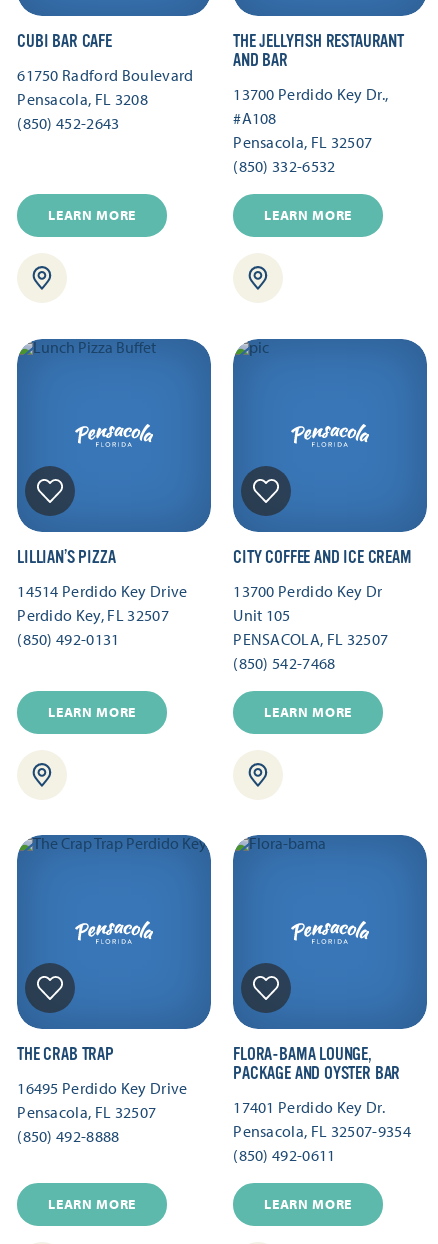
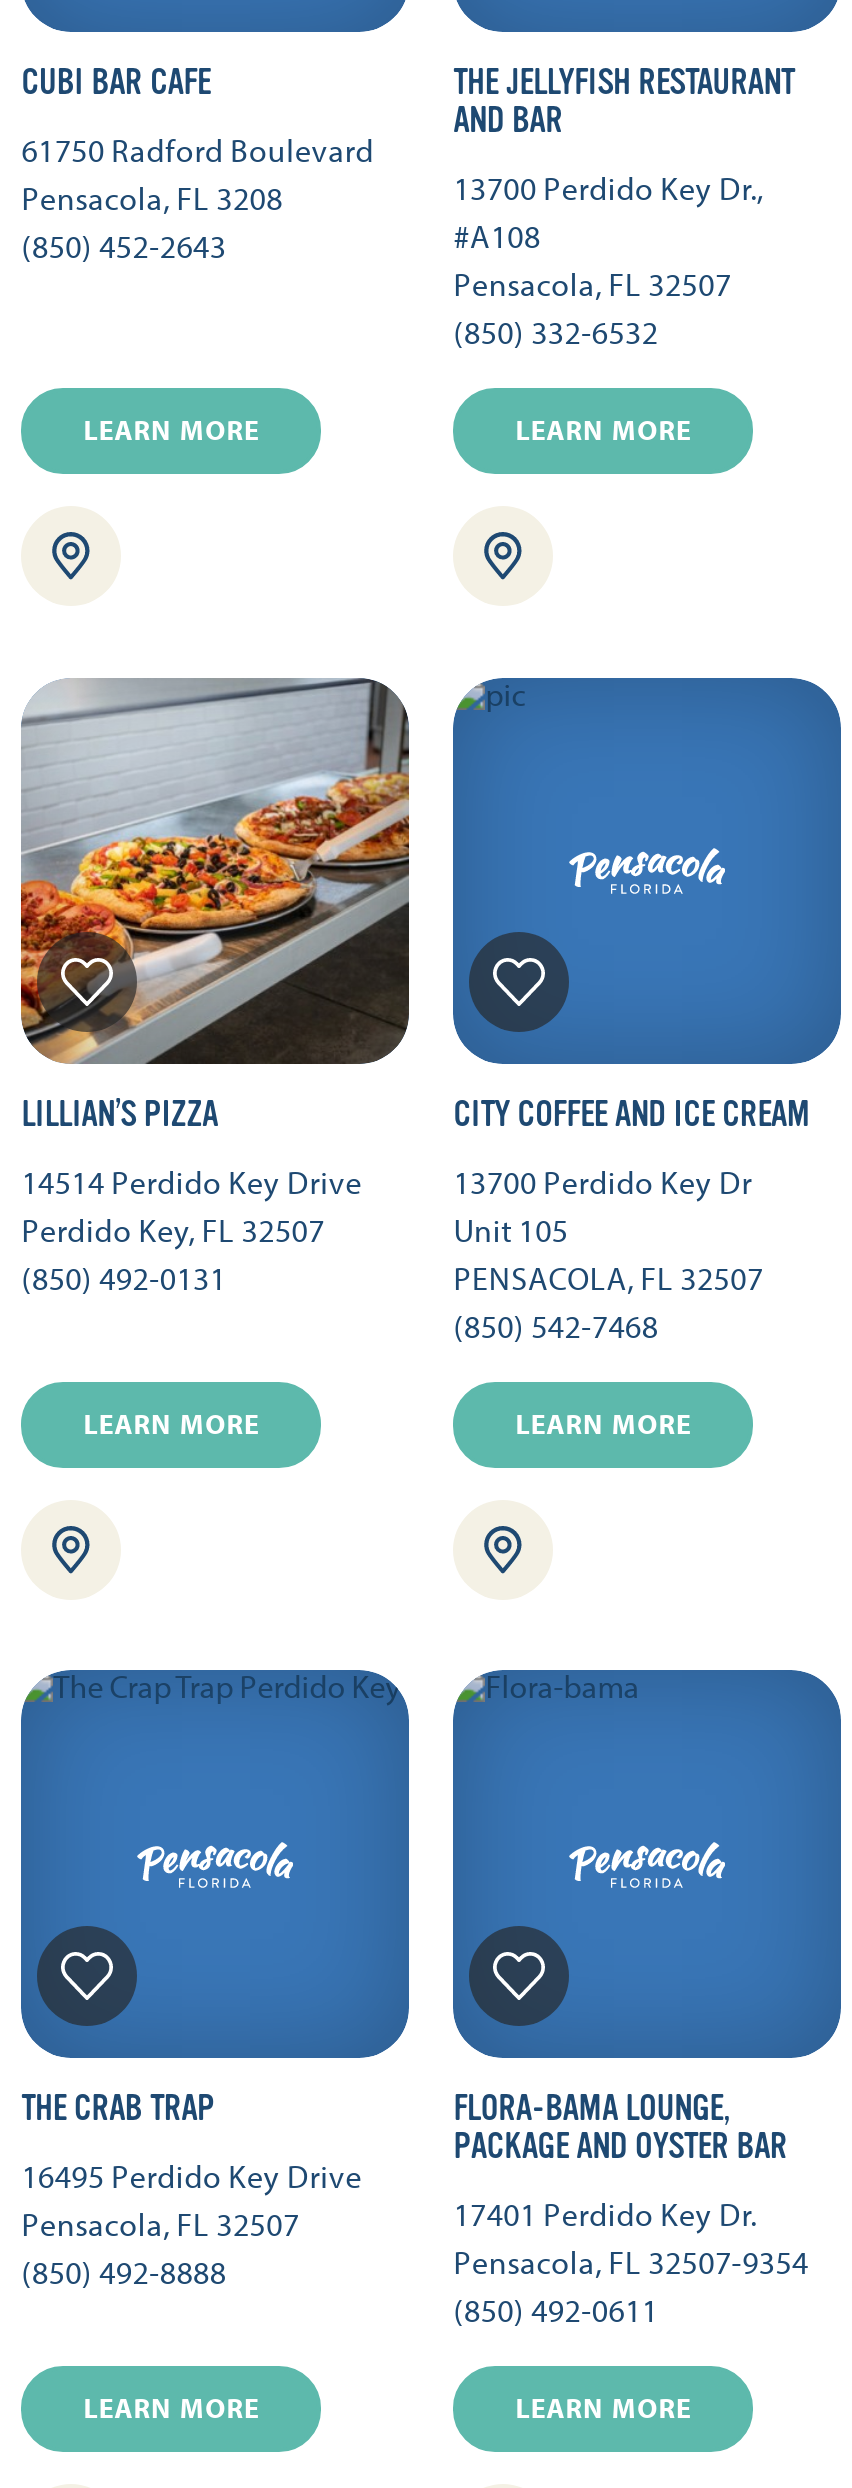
- [image]
+ [image]
